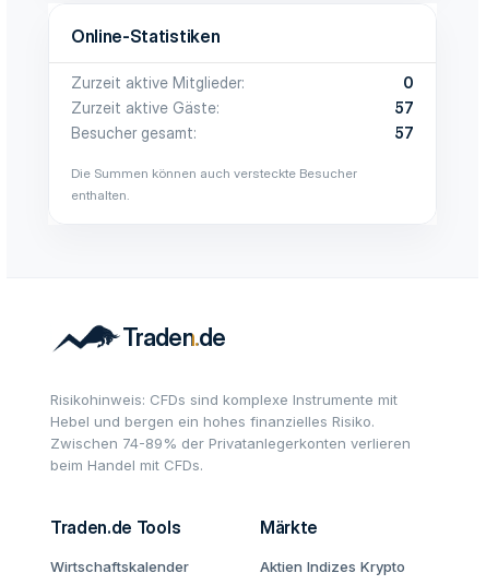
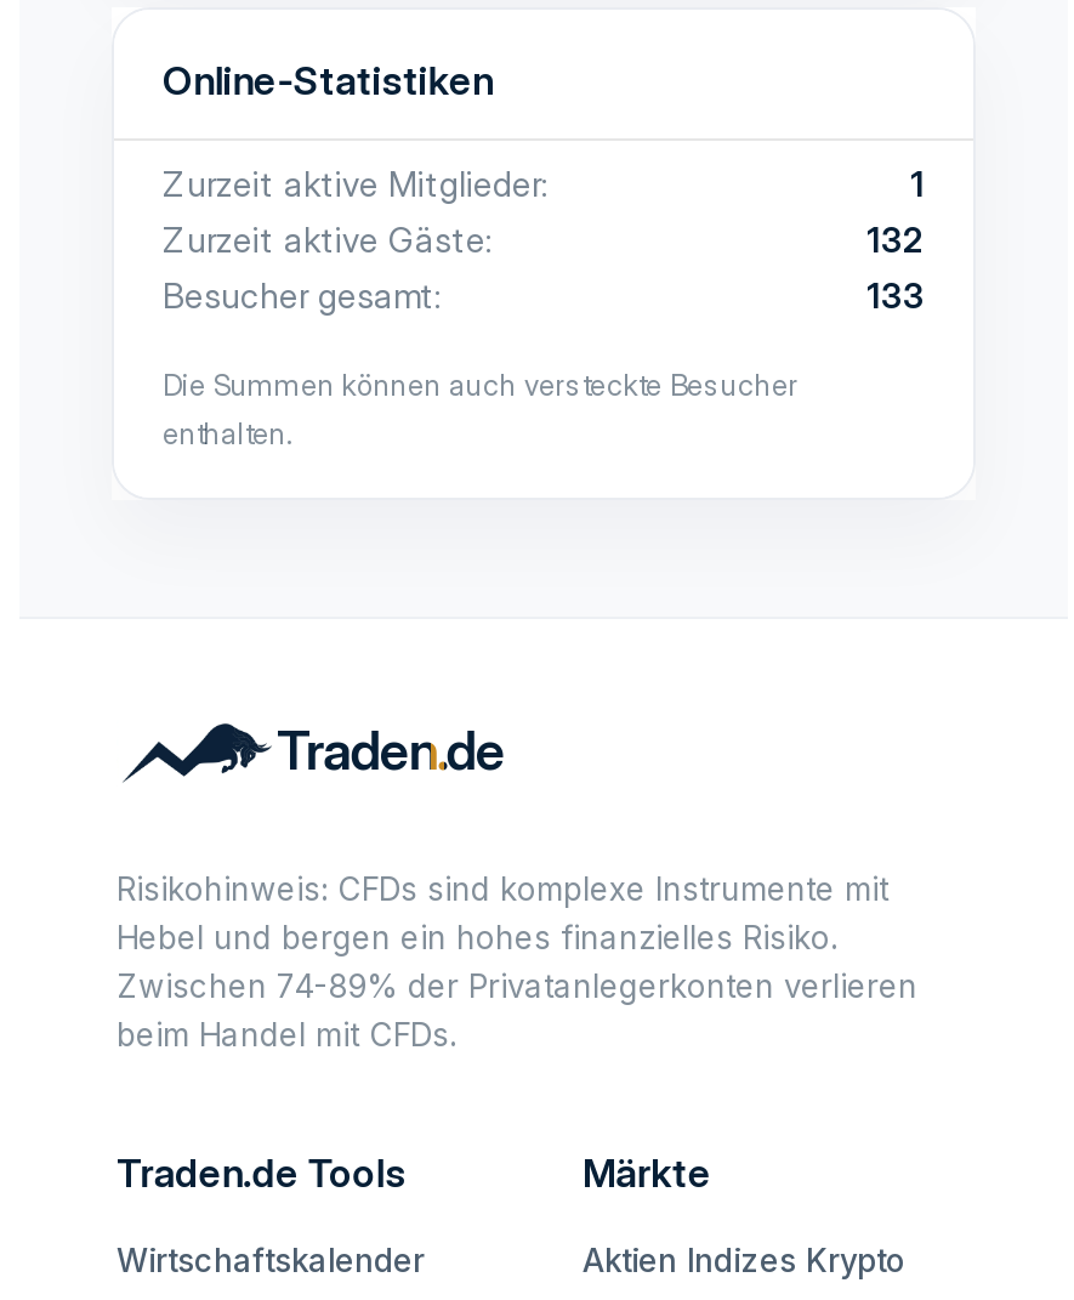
- 0
+ 1

- 57
+ 132

- 57
+ 133
